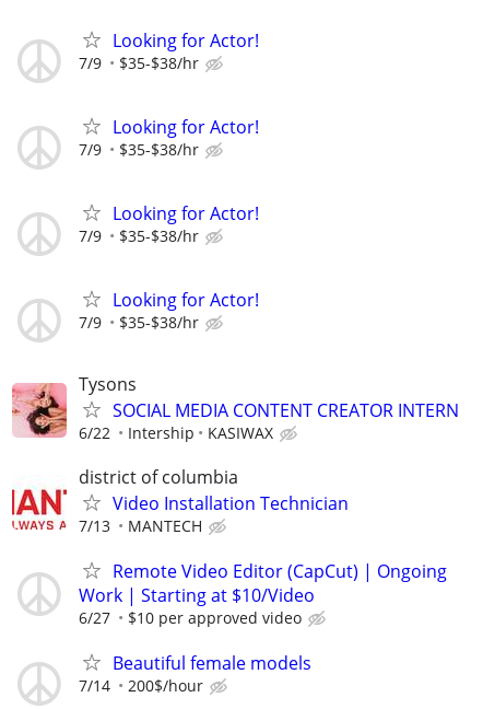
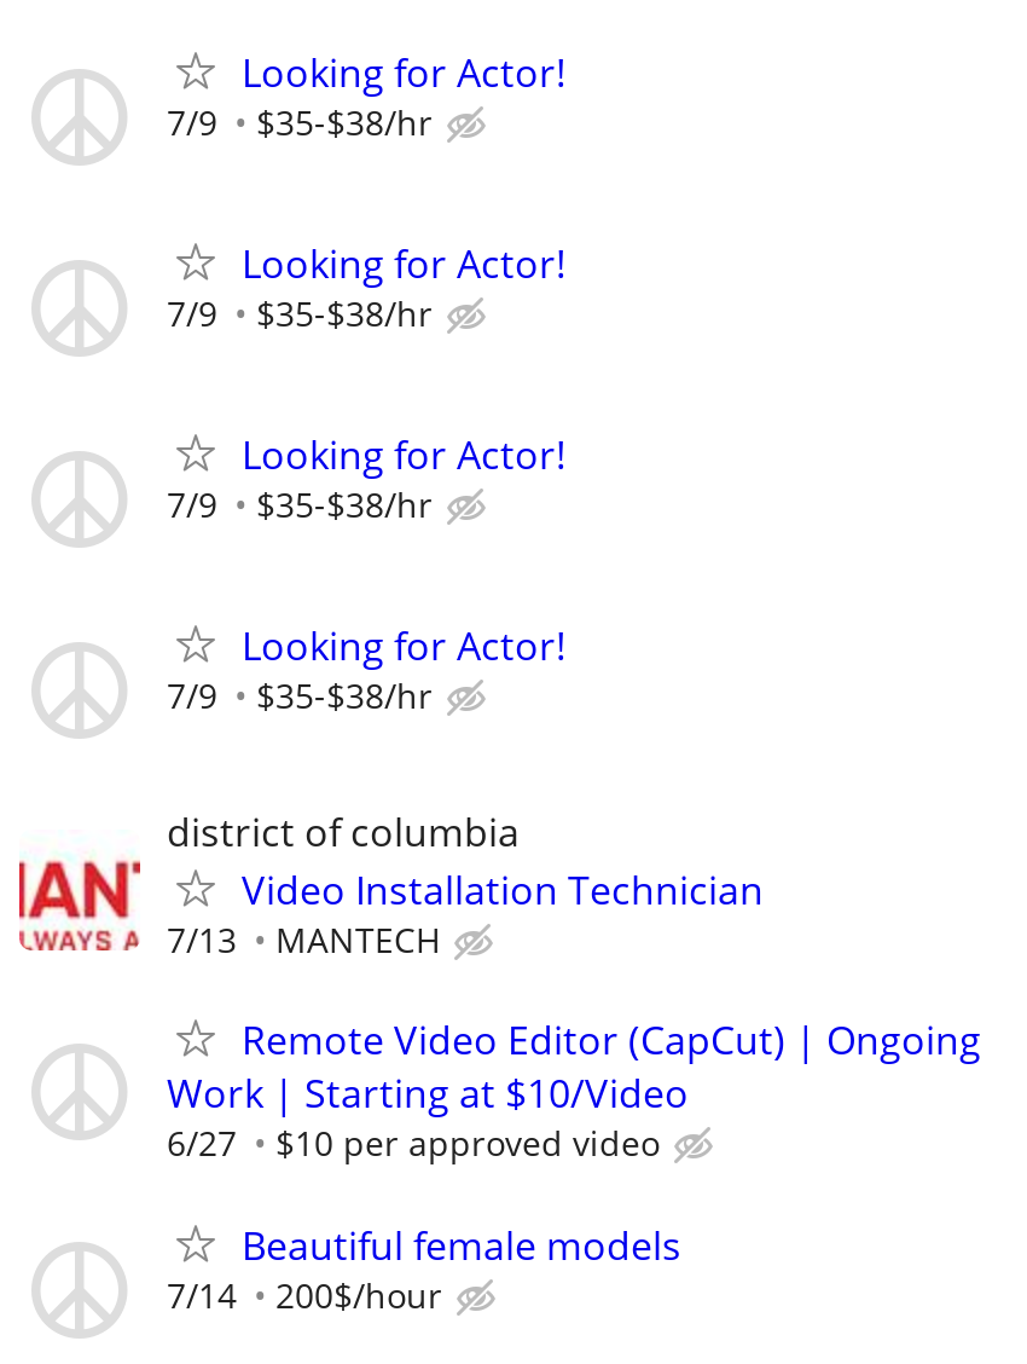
- [image]
- Tysons
- SOCIAL MEDIA CONTENT CREATOR INTERN
- 6/22
- Intership
- KASIWAX
